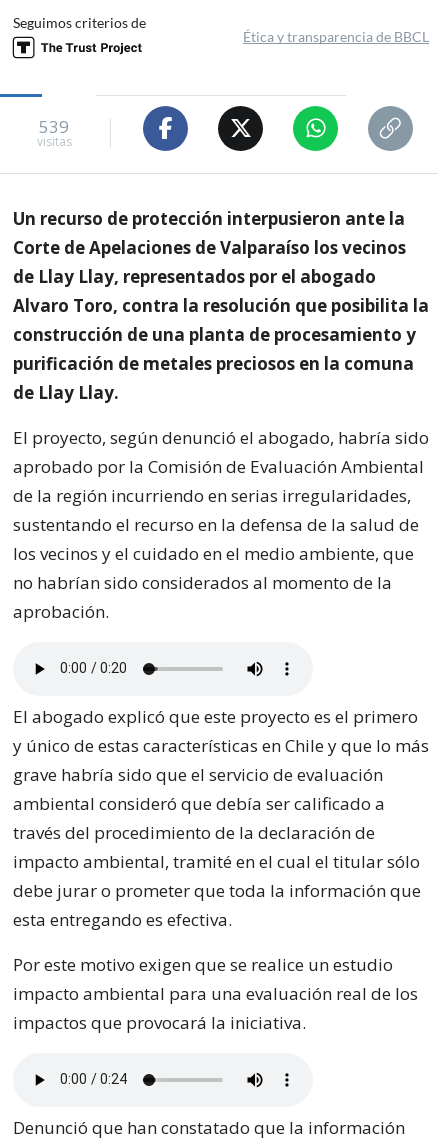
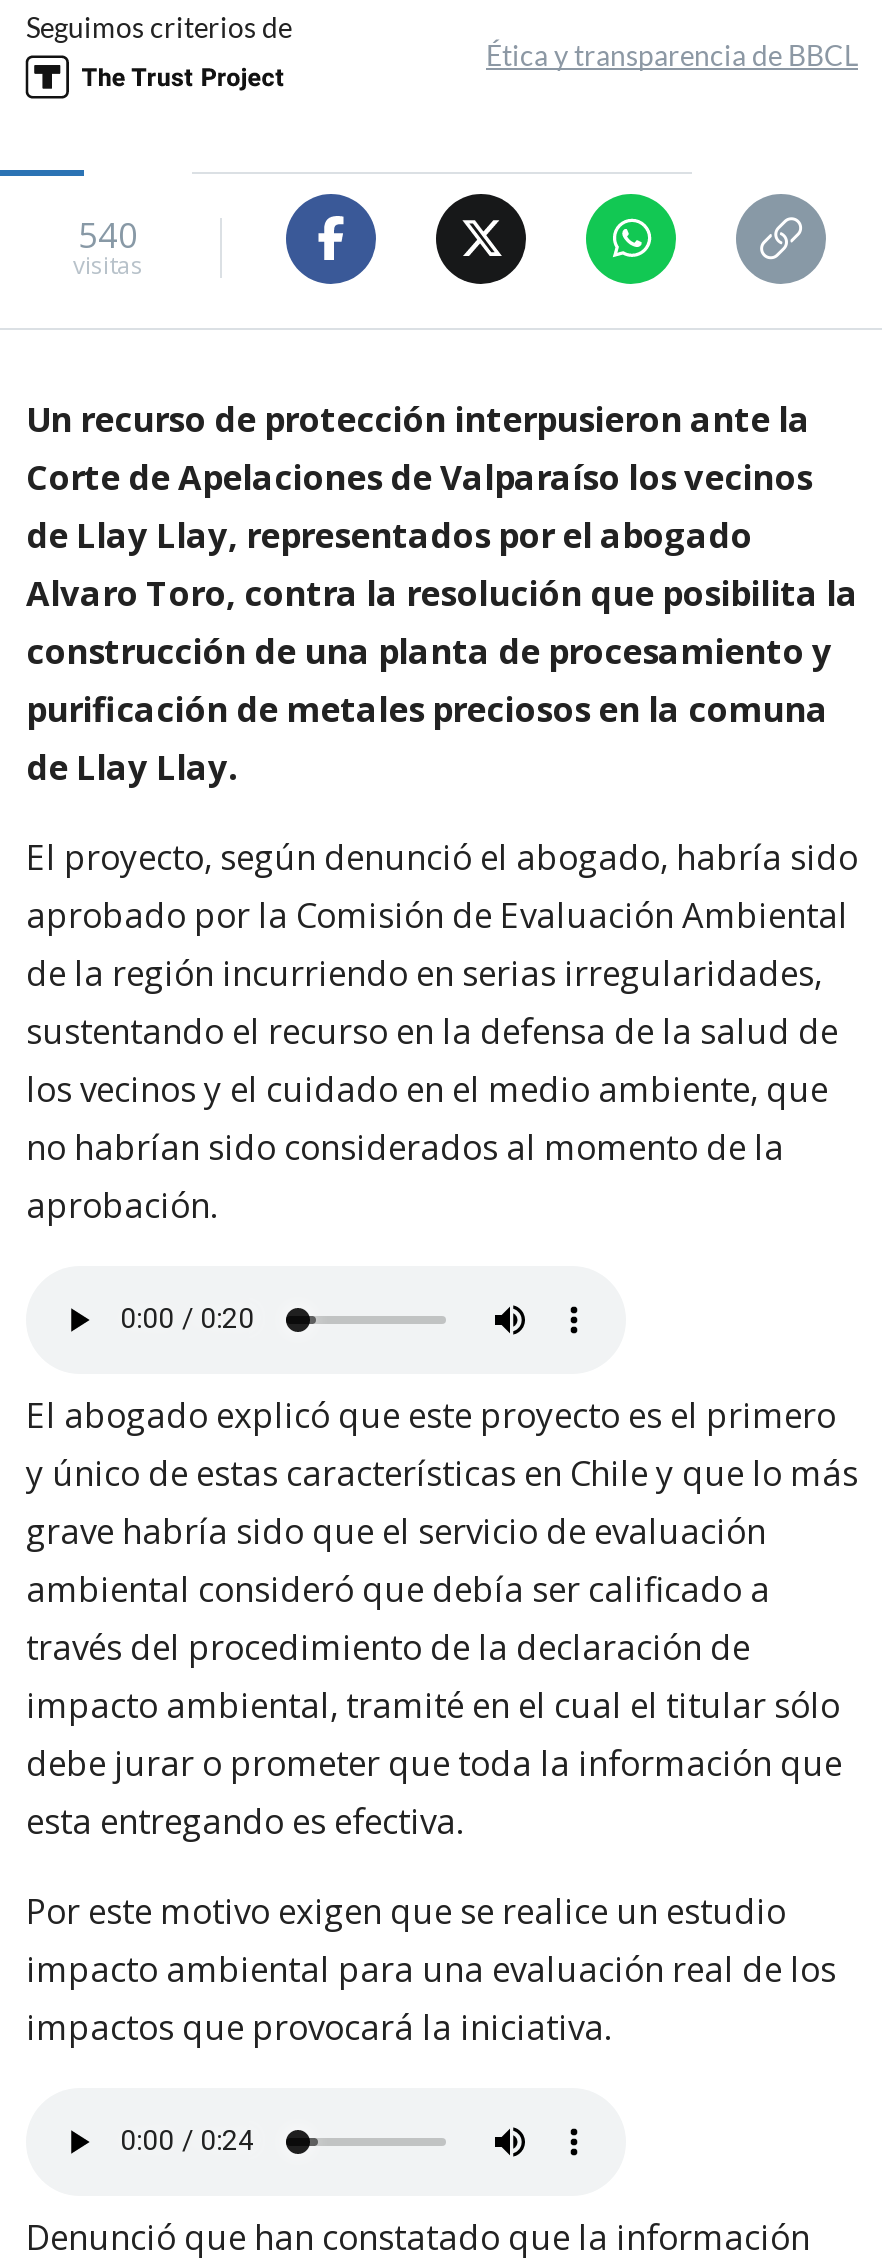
- 539
+ 540
